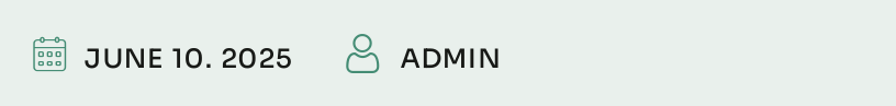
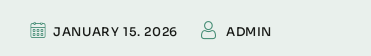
- JUNE 10. 2025
+ JANUARY 15. 2026
